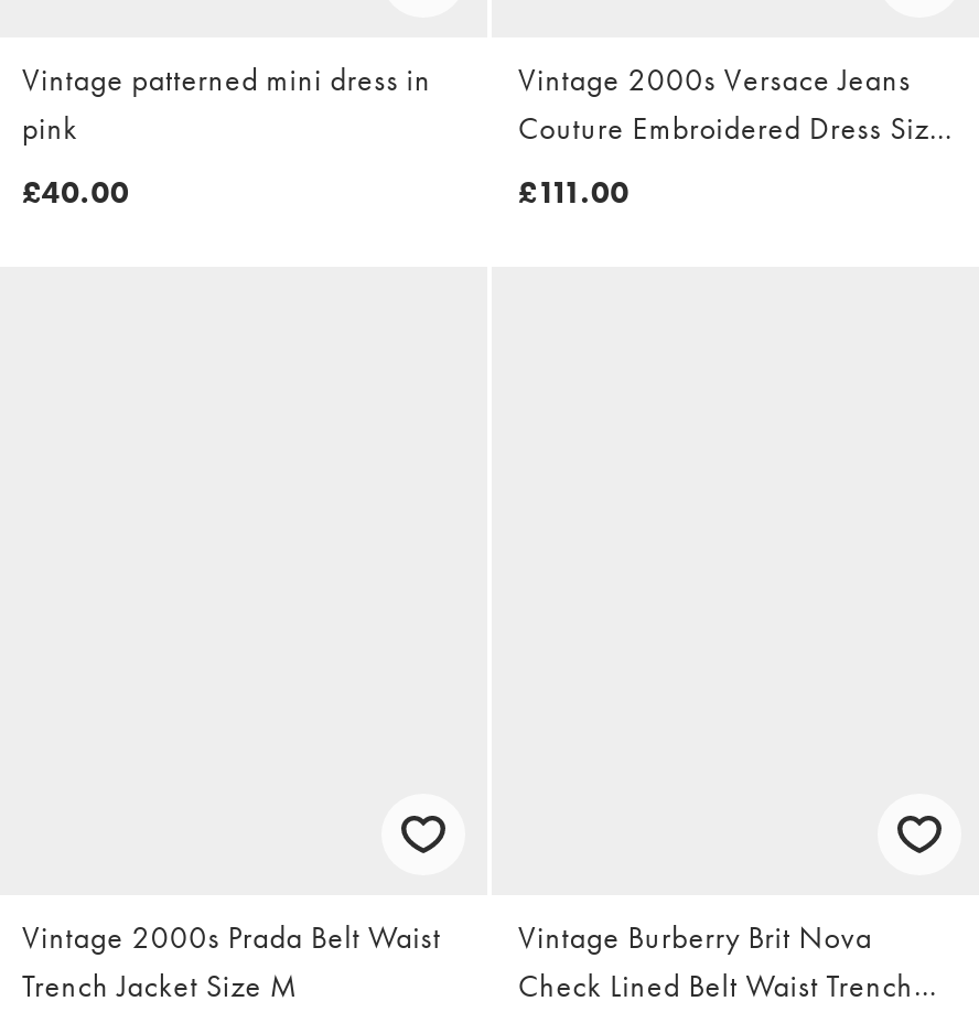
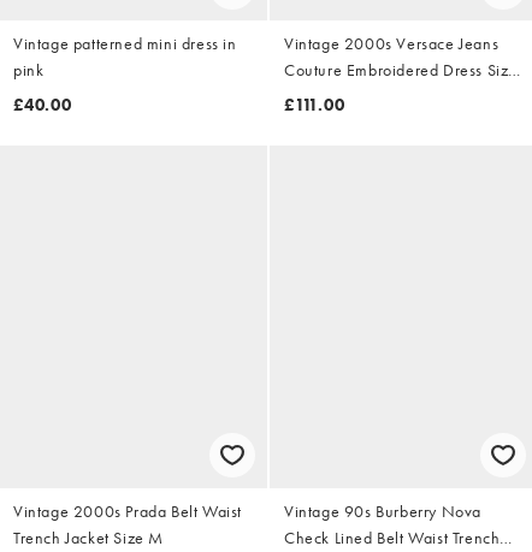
- Vintage Burberry Brit Nova
+ Vintage 90s Burberry Nova
